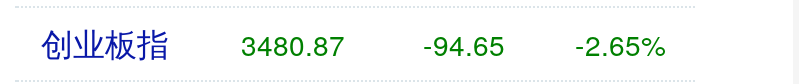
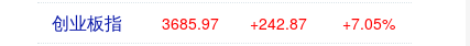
- 3480.87
+ 3685.97

- -94.65
+ +242.87

- -2.65%
+ +7.05%
